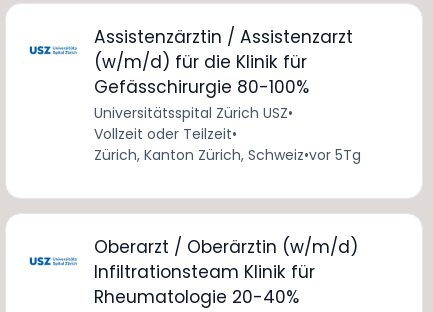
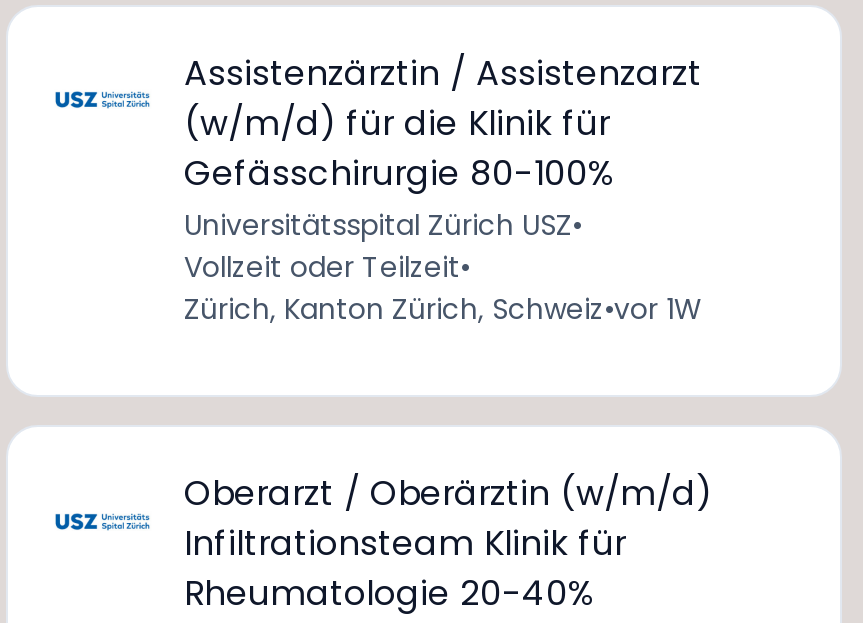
- Zürich, Kanton Zürich, Schweiz•vor 5Tg
+ Zürich, Kanton Zürich, Schweiz•vor 1W
